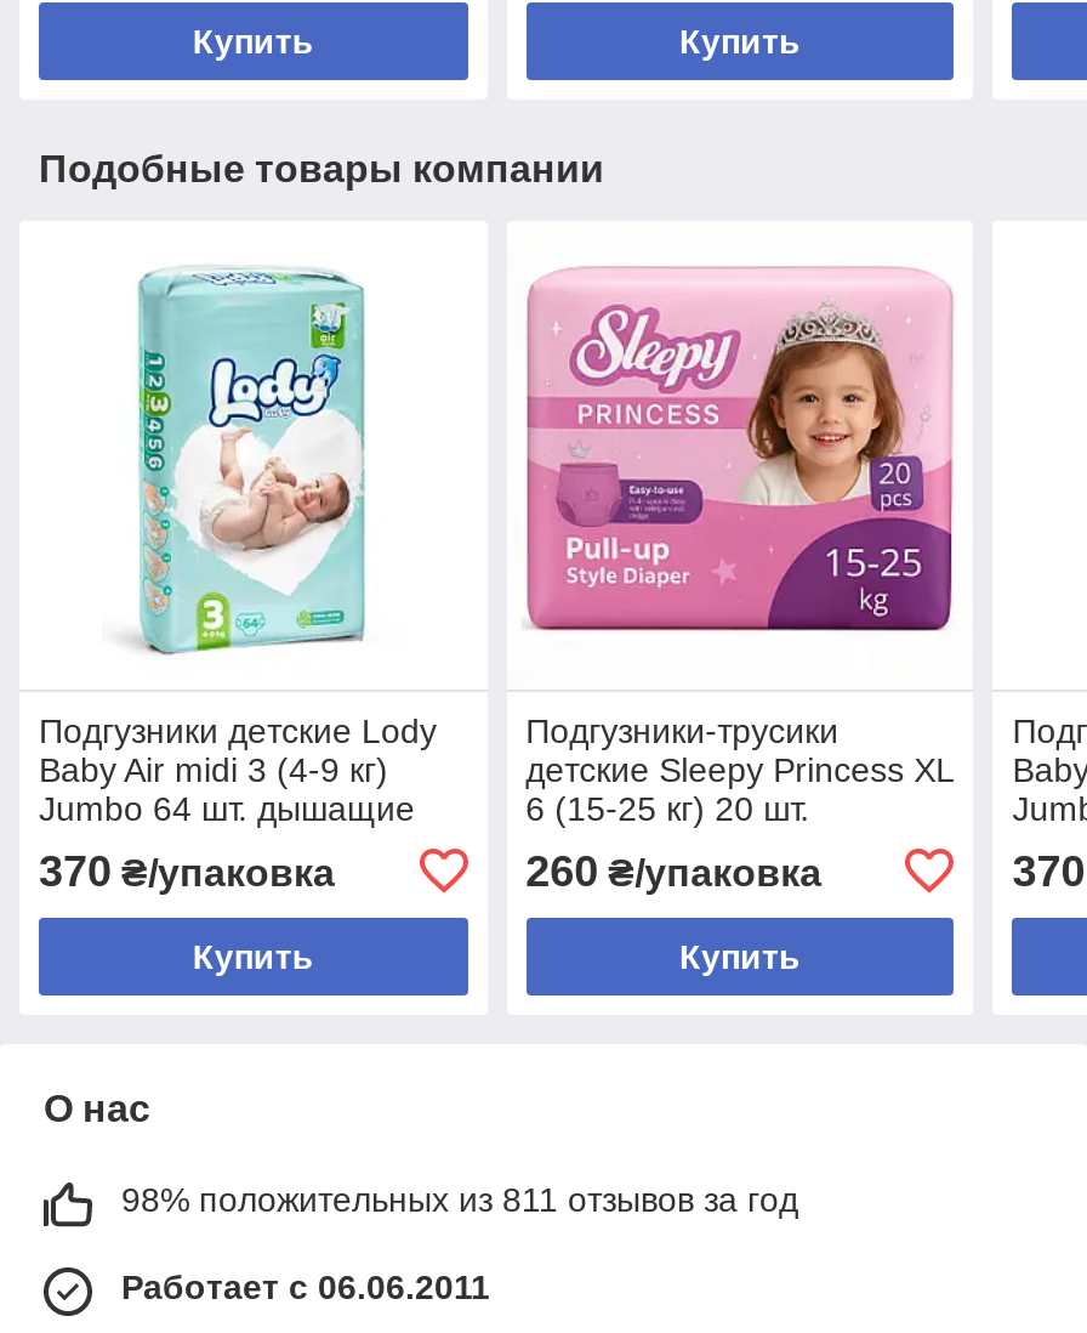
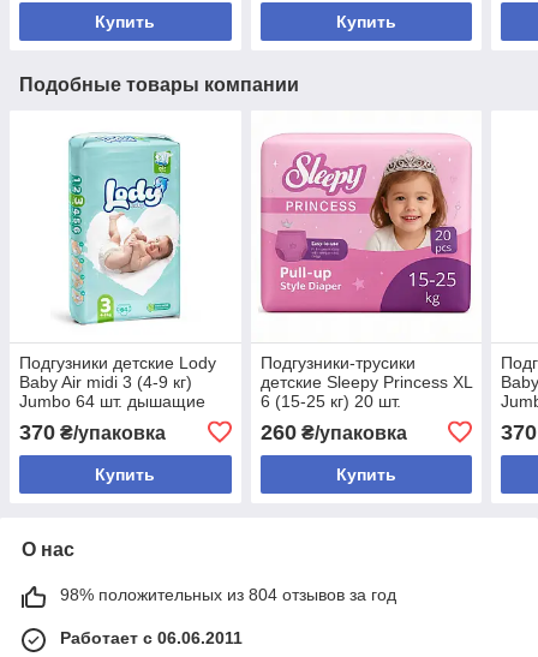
- 98% положительных из 811 отзывов за год
+ 98% положительных из 804 отзывов за год
